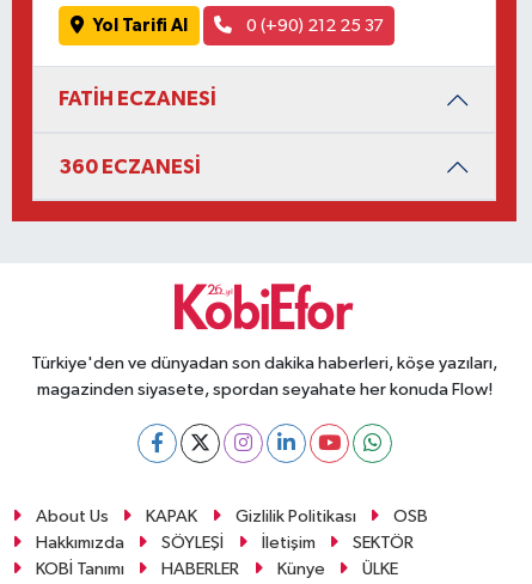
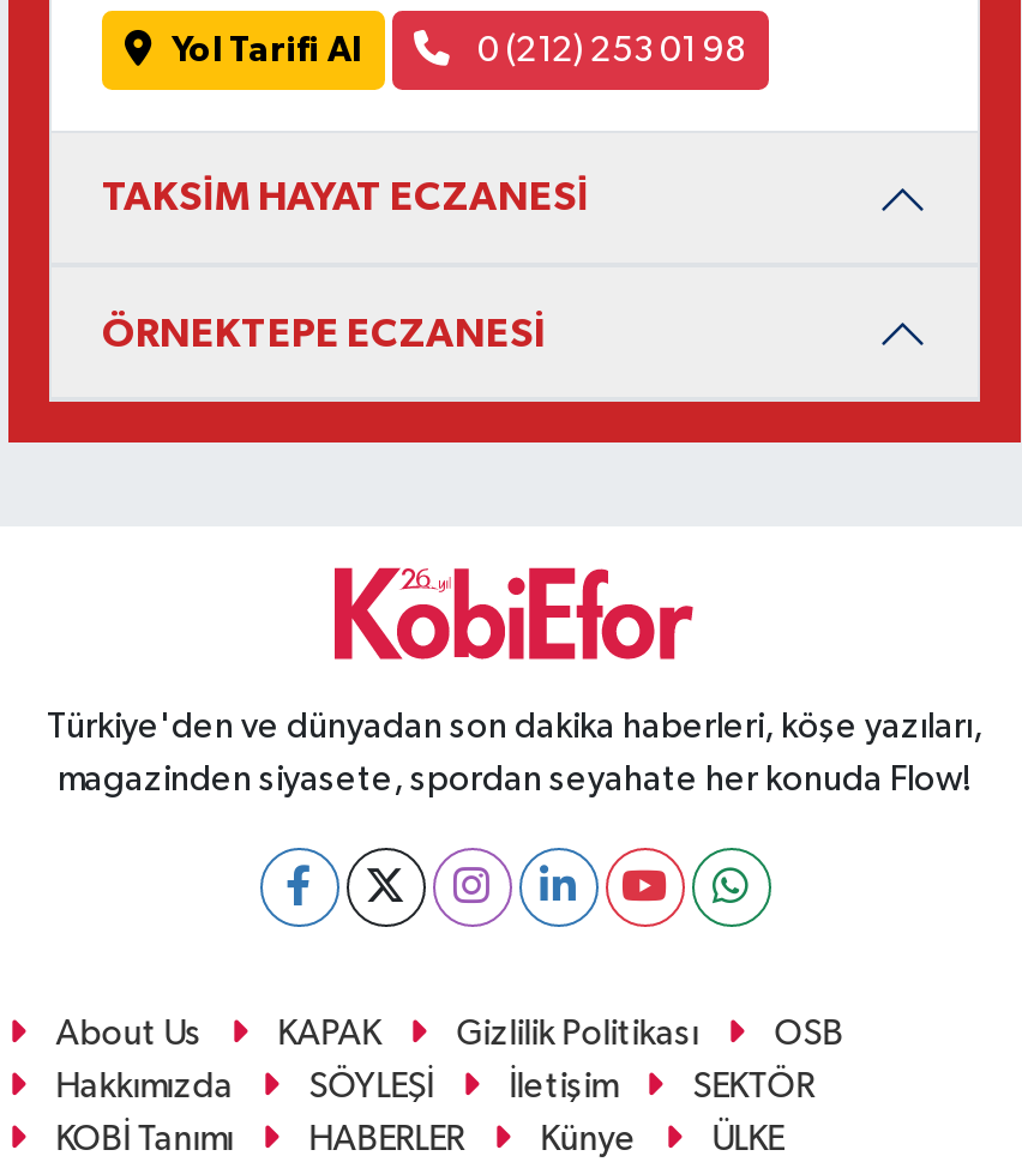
- 0 (+90) 212 25 37
+ 0 (212) 253 01 98

- FATİH ECZANESİ
+ TAKSİ̇M HAYAT ECZANESİ̇

- 360 ECZANESİ
+ ÖRNEKTEPE ECZANESİ
